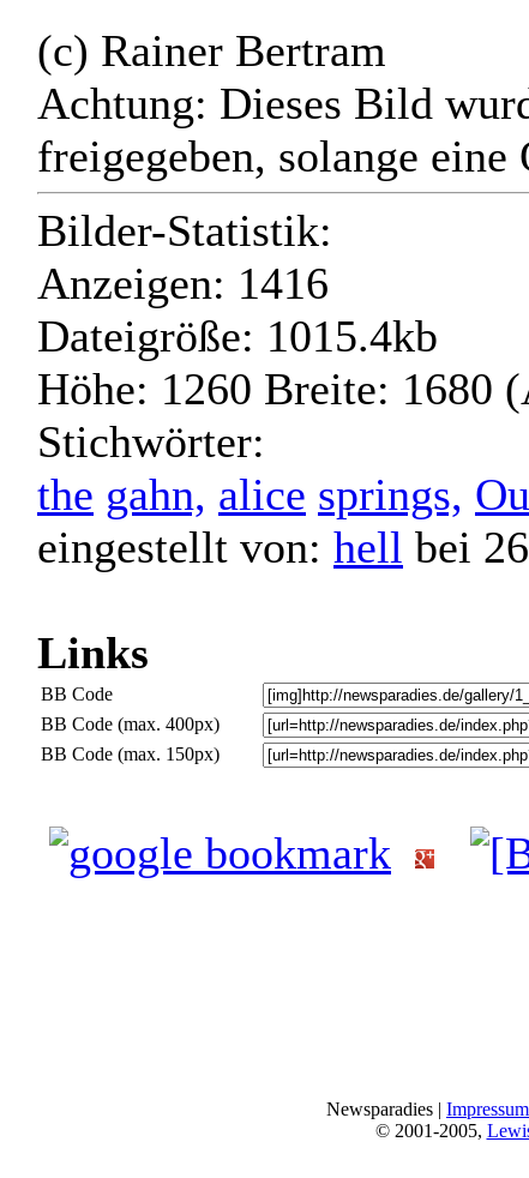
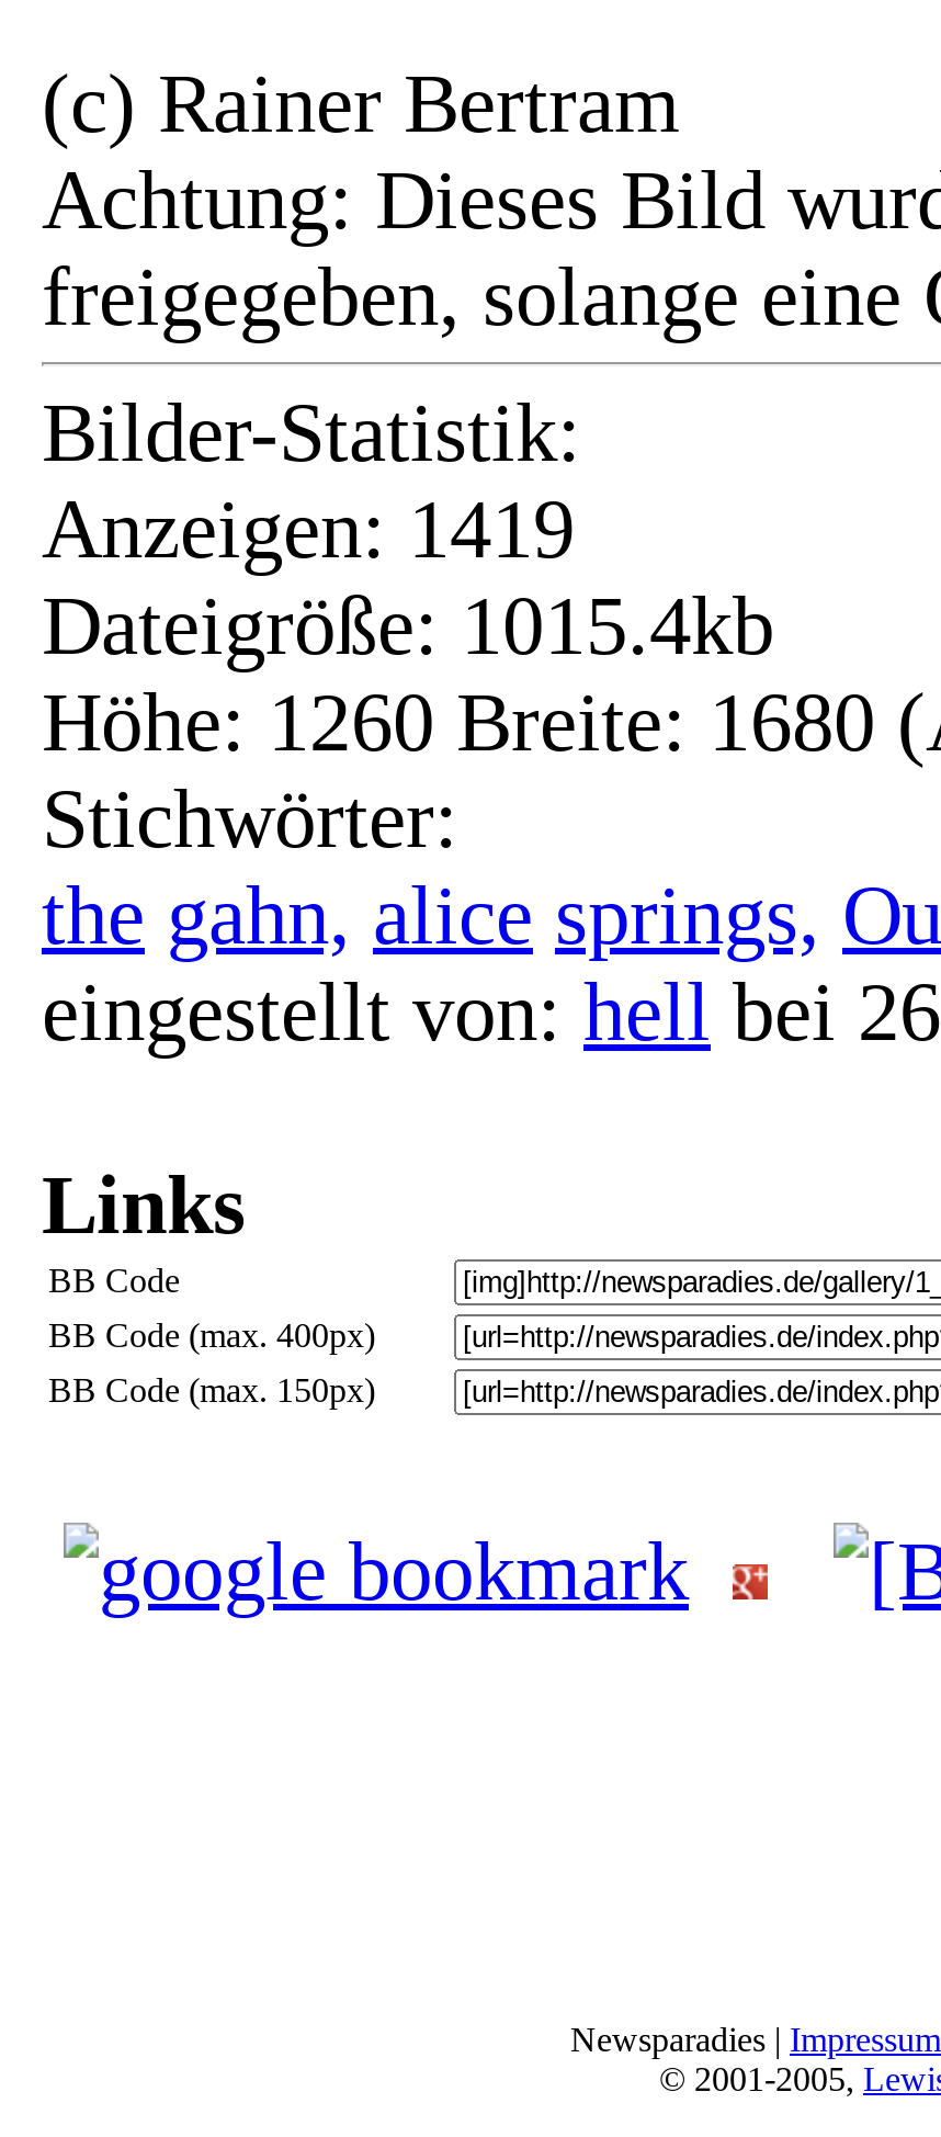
- Anzeigen: 1416
+ Anzeigen: 1419
